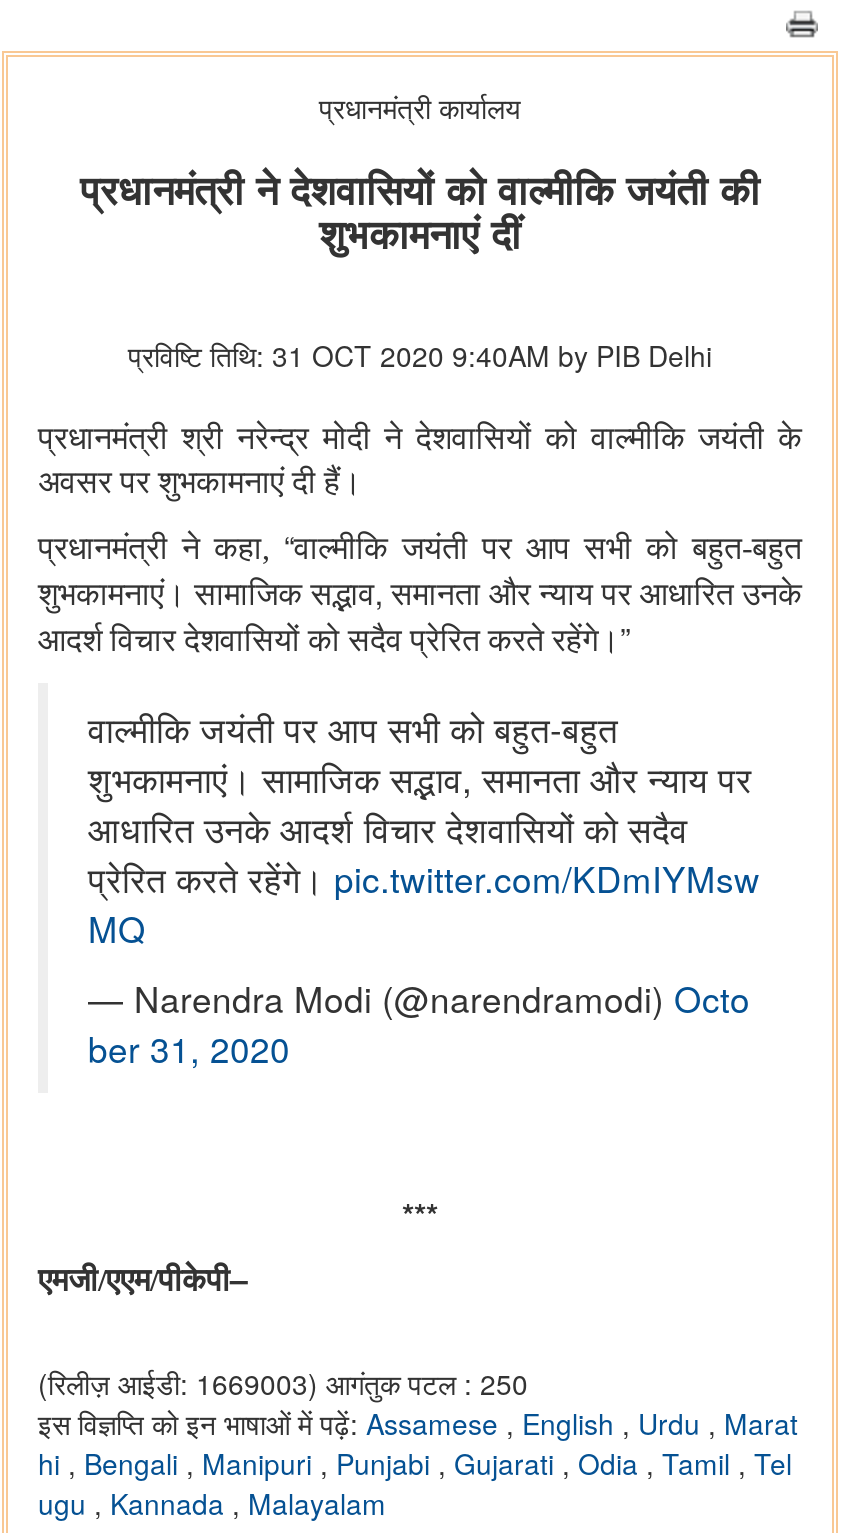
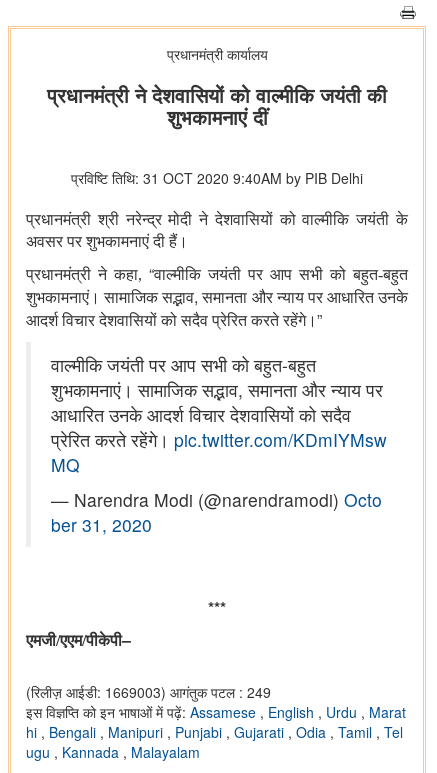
- (रिलीज़ आईडी: 1669003) आगंतुक पटल : 250
+ (रिलीज़ आईडी: 1669003) आगंतुक पटल : 249
